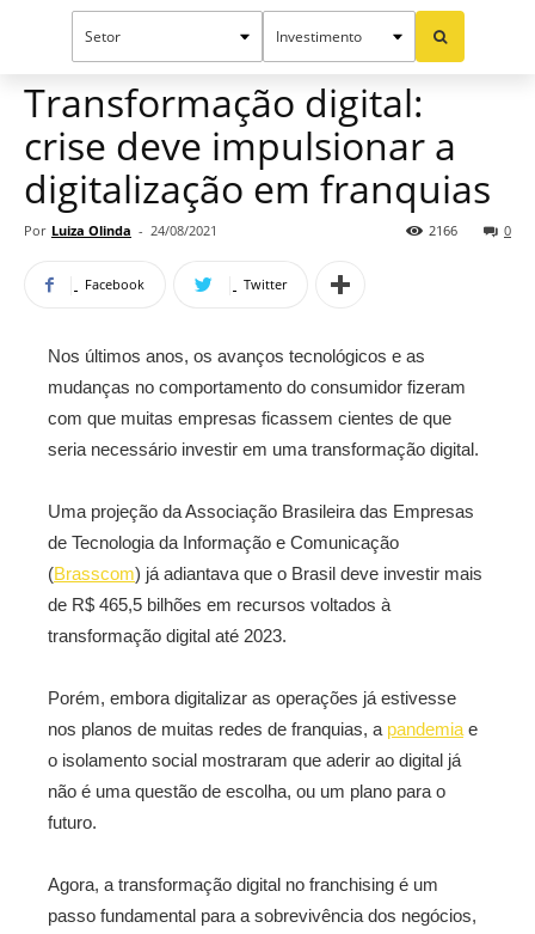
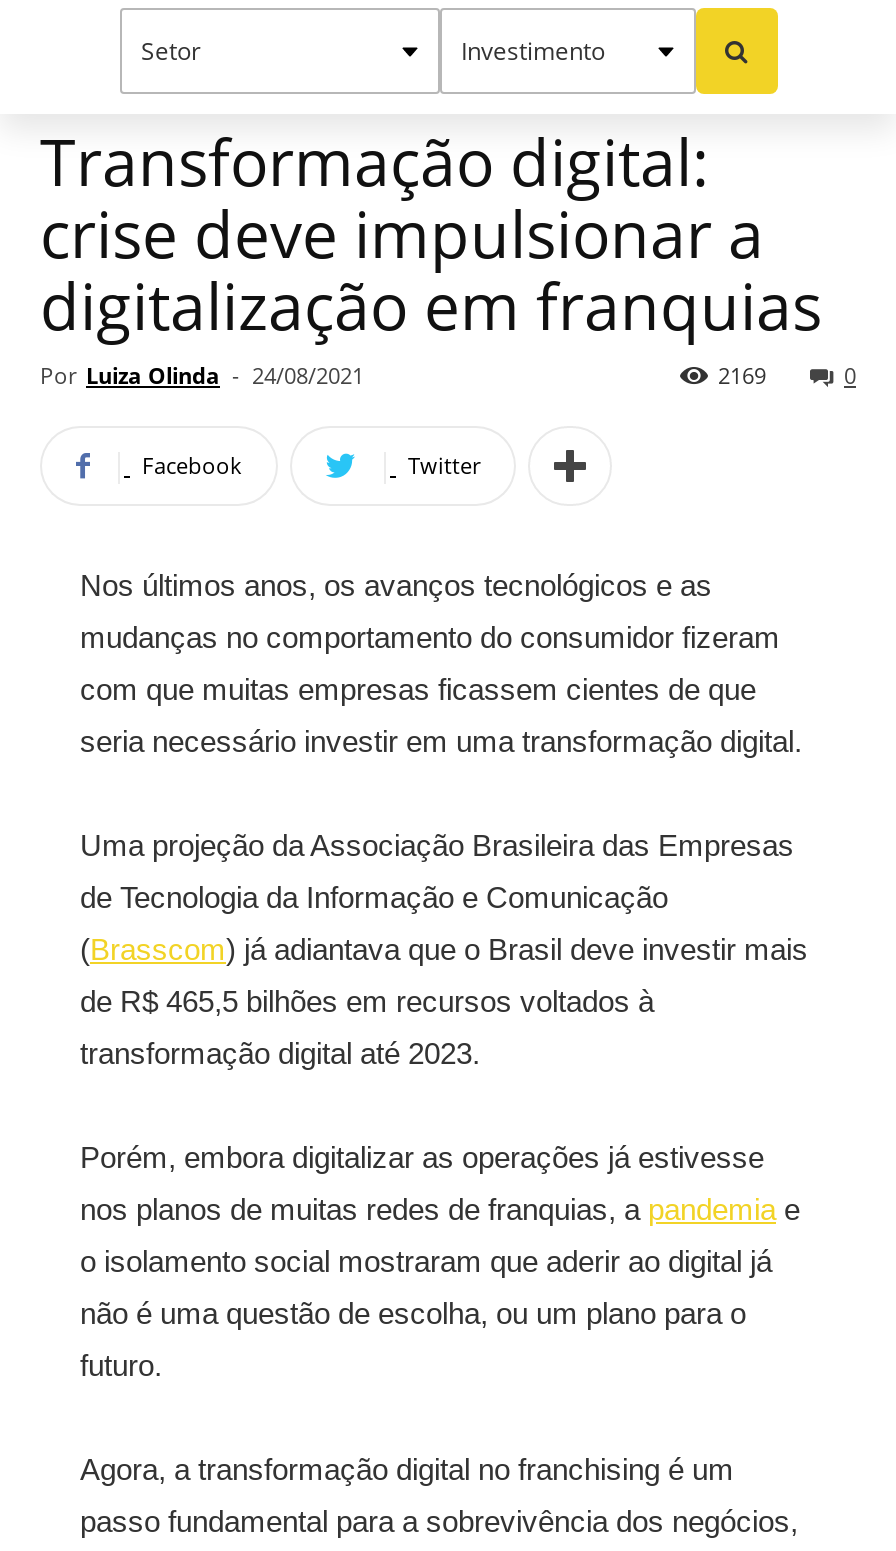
- 2166
+ 2169
